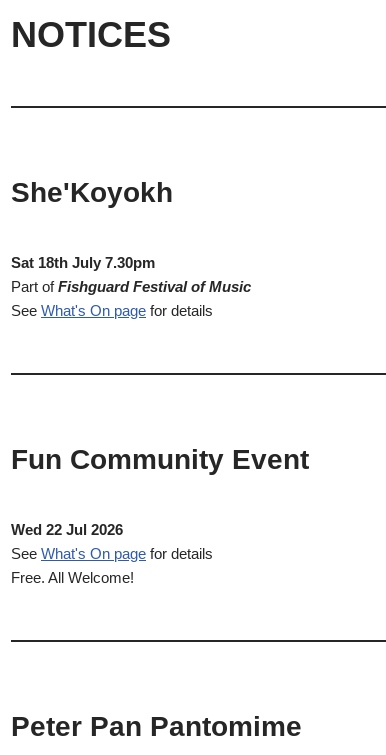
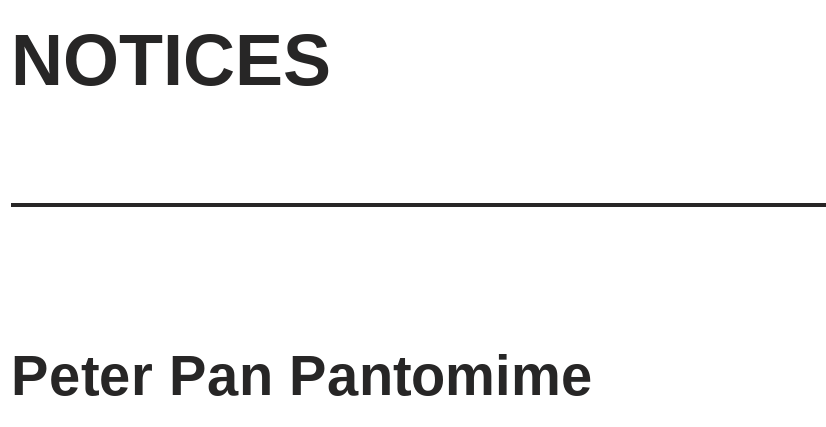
- She'Koyokh
- Sat 18th July 7.30pm
- Part of Fishguard Festival of Music
- See What's On page for details

- Fun Community Event
- Wed 22 Jul 2026
- See What's On page for details
- Free. All Welcome!
